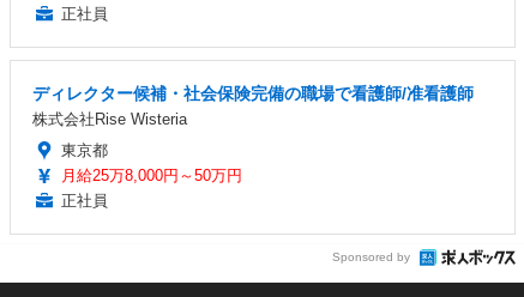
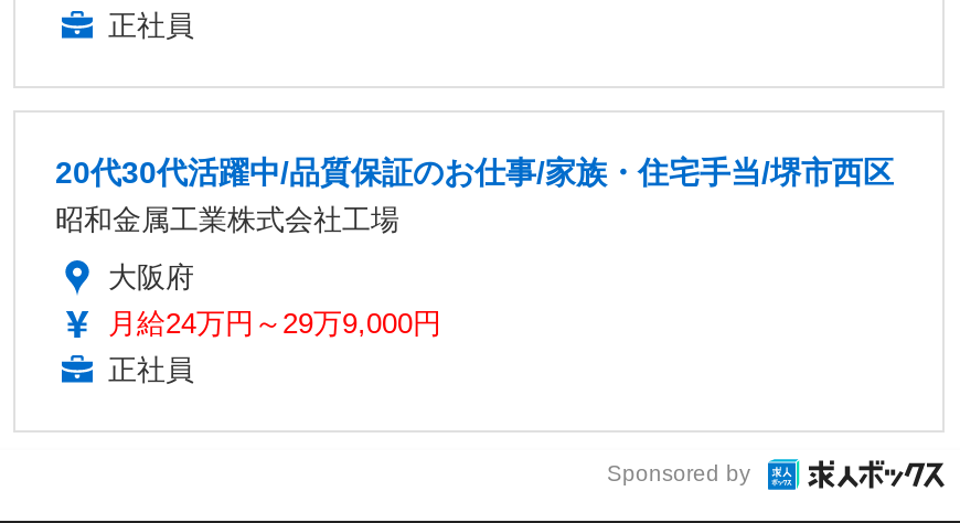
- ディレクター候補・社会保険完備の職場で看護師/准看護師
- 株式会社Rise Wisteria
+ 20代30代活躍中/品質保証のお仕事/家族・住宅手当/堺市西区
+ 昭和金属工業株式会社工場

- 東京都
- 月給25万8,000円～50万円
+ 大阪府
+ 月給24万円～29万9,000円
